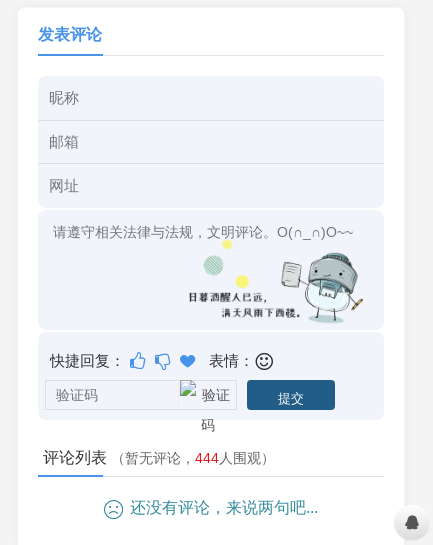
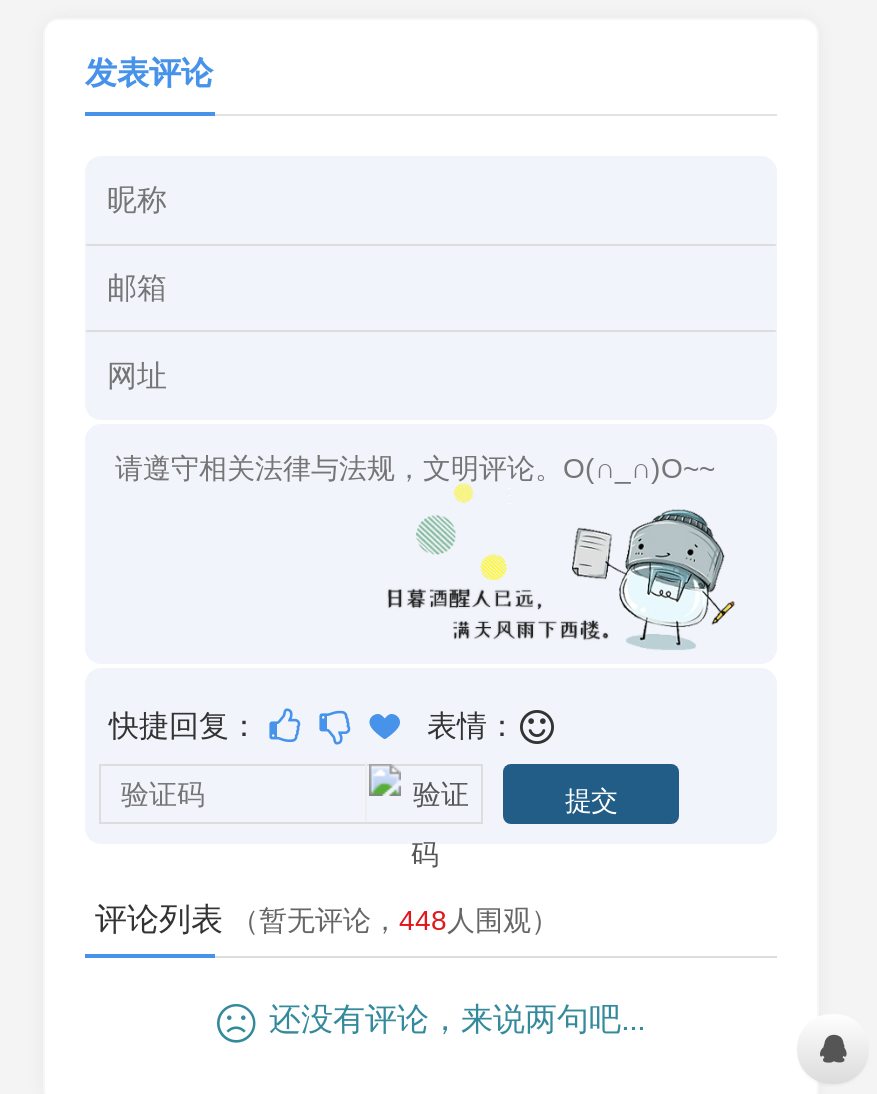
- 评论列表（暂无评论，444人围观）
+ 评论列表（暂无评论，448人围观）
